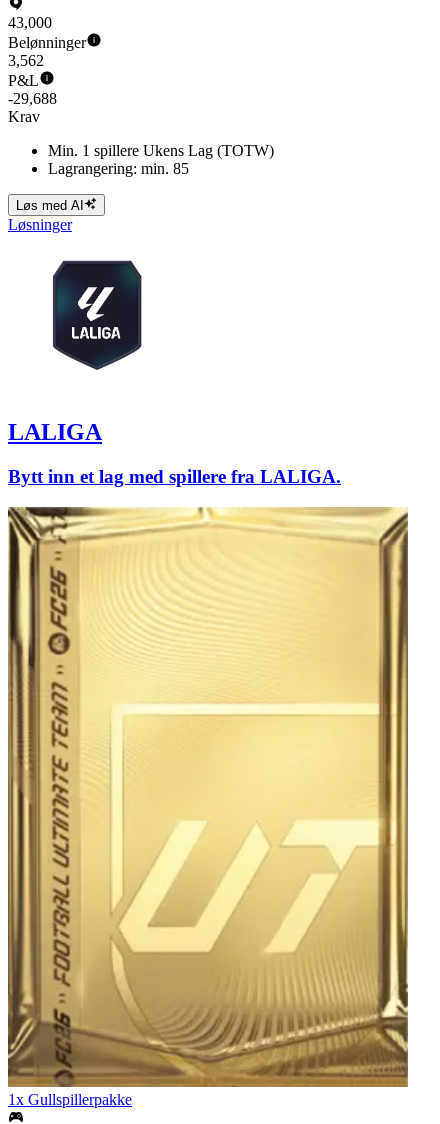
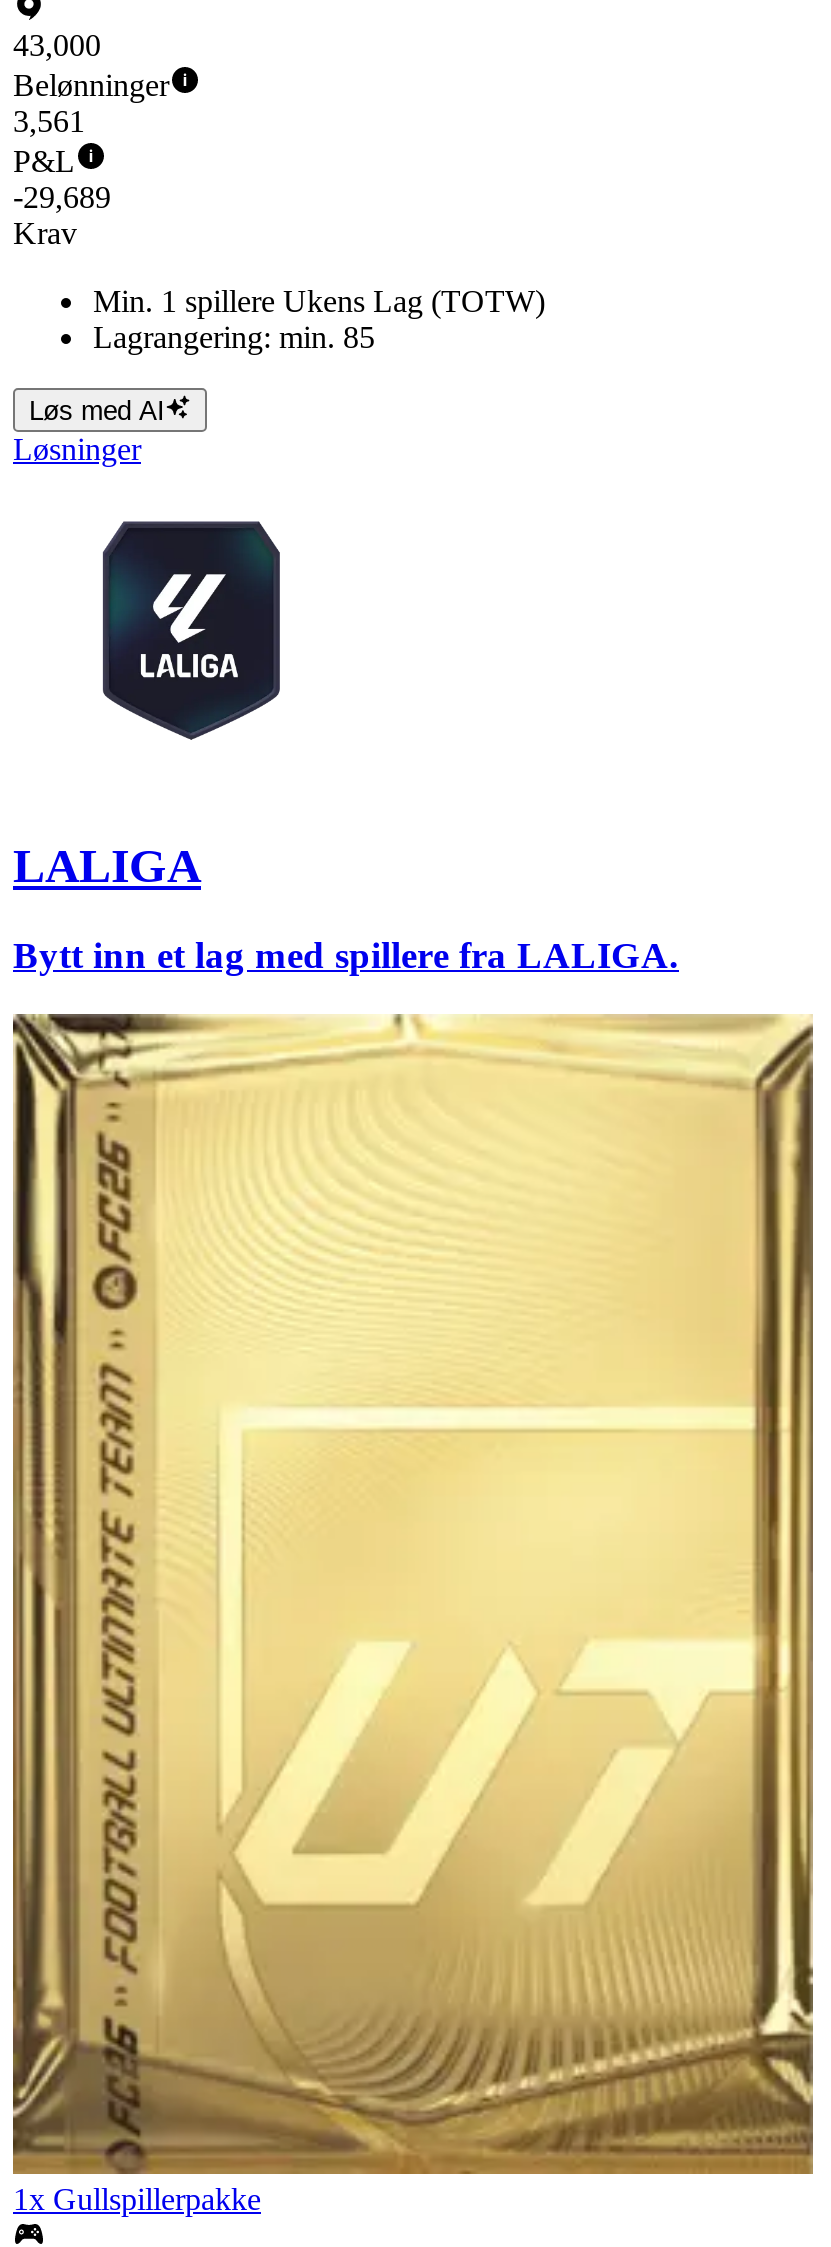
- 3,562
+ 3,561

- -29,688
+ -29,689
